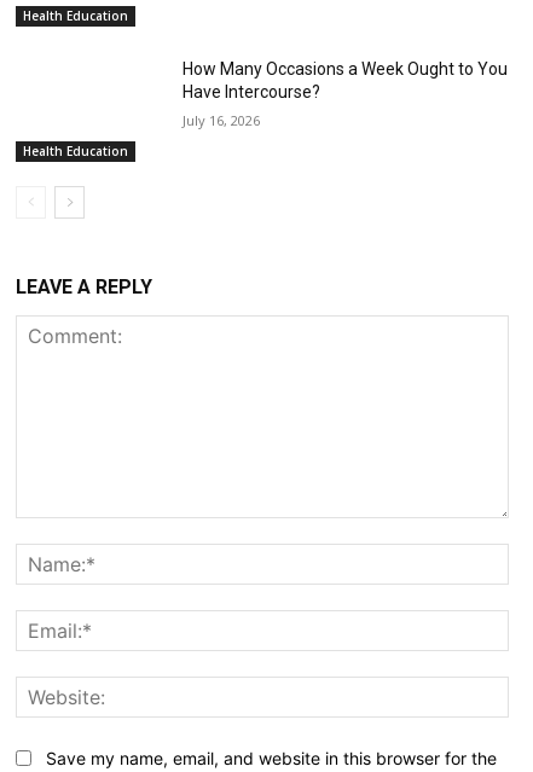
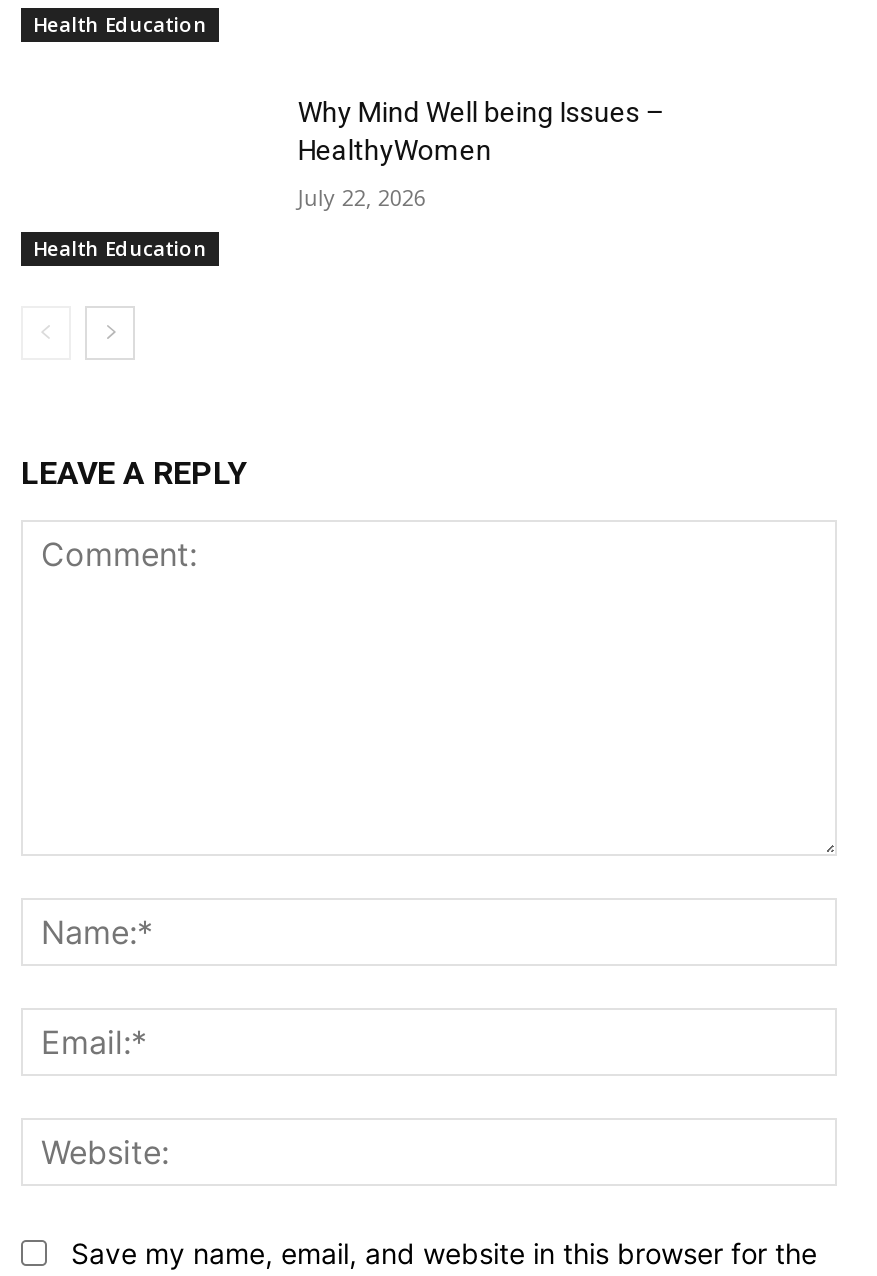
- How Many Occasions a Week Ought to You
- Have Intercourse?
+ Why Mind Well being Issues –
+ HealthyWomen

- July 16, 2026
+ July 22, 2026
